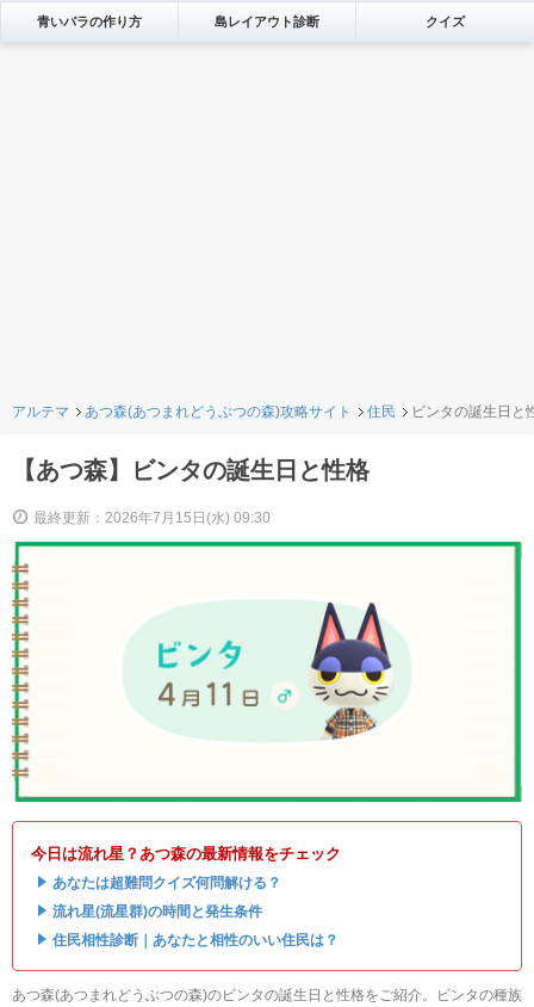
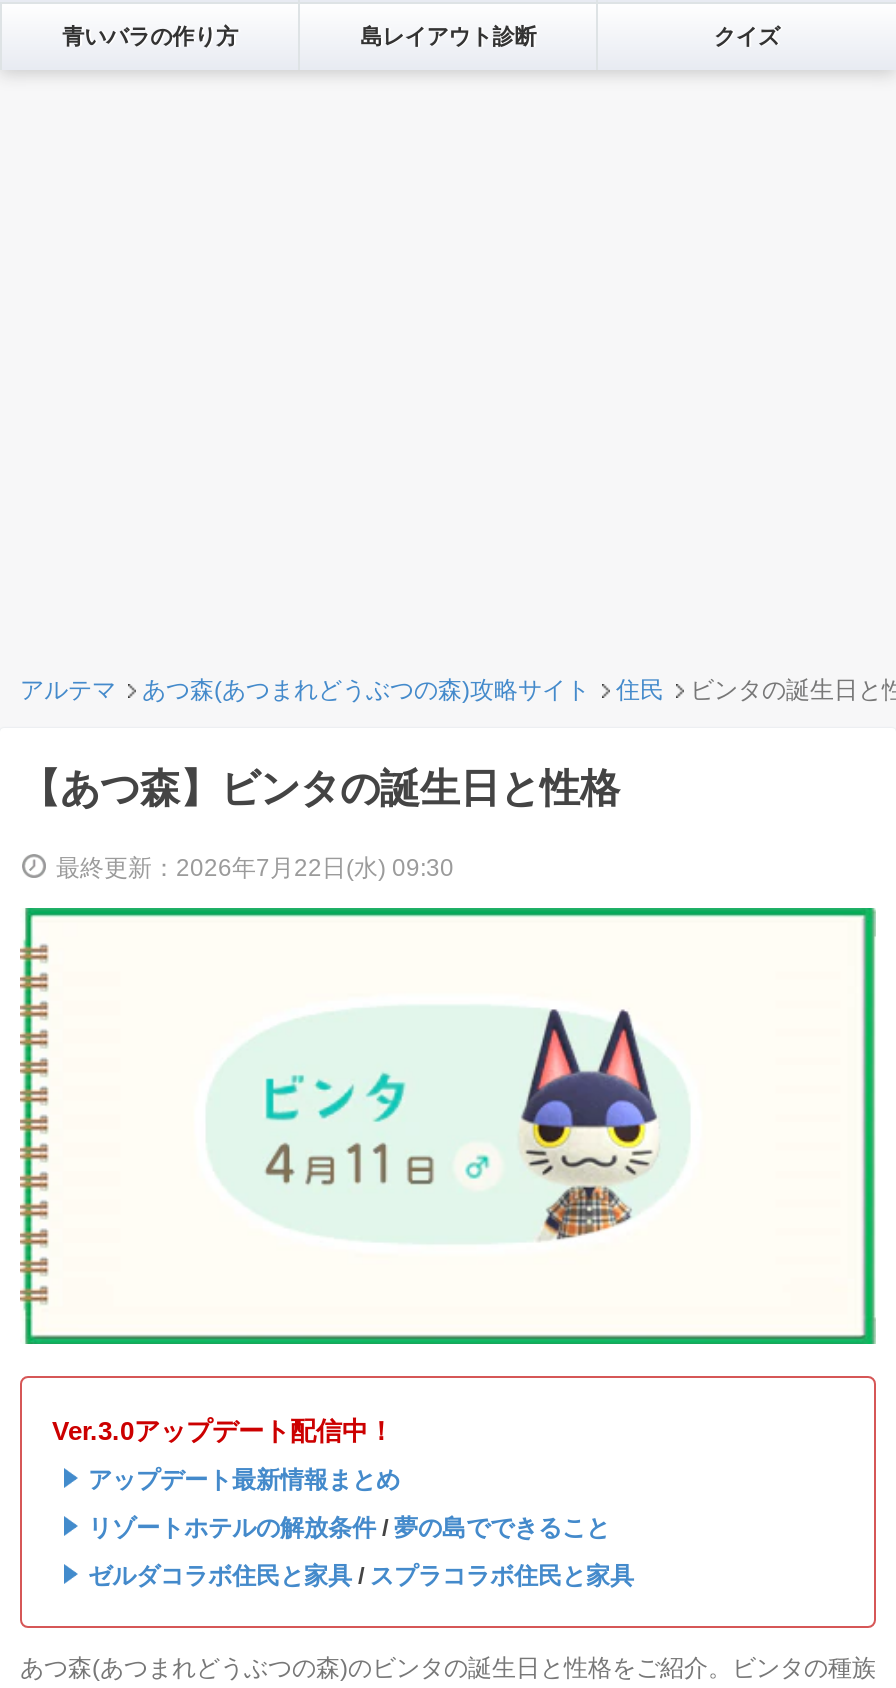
- 最終更新：2026年7月15日(水) 09:30
+ 最終更新：2026年7月22日(水) 09:30

- 今日は流れ星？あつ森の最新情報をチェック
+ Ver.3.0アップデート配信中！

- ・あなたは超難問クイズ何問解ける？
+ ・アップデート最新情報まとめ

- ・流れ星(流星群)の時間と発生条件
+ ・リゾートホテルの解放条件/夢の島でできること

- ・住民相性診断｜あなたと相性のいい住民は？
+ ・ゼルダコラボ住民と家具/スプラコラボ住民と家具
